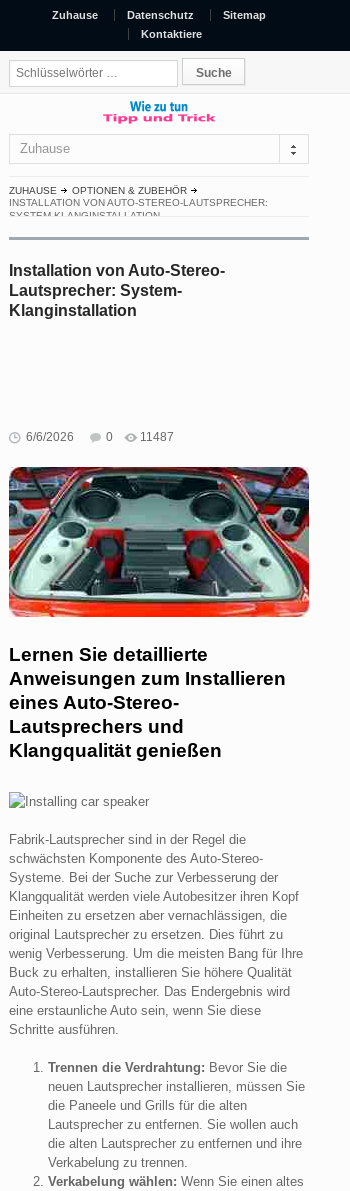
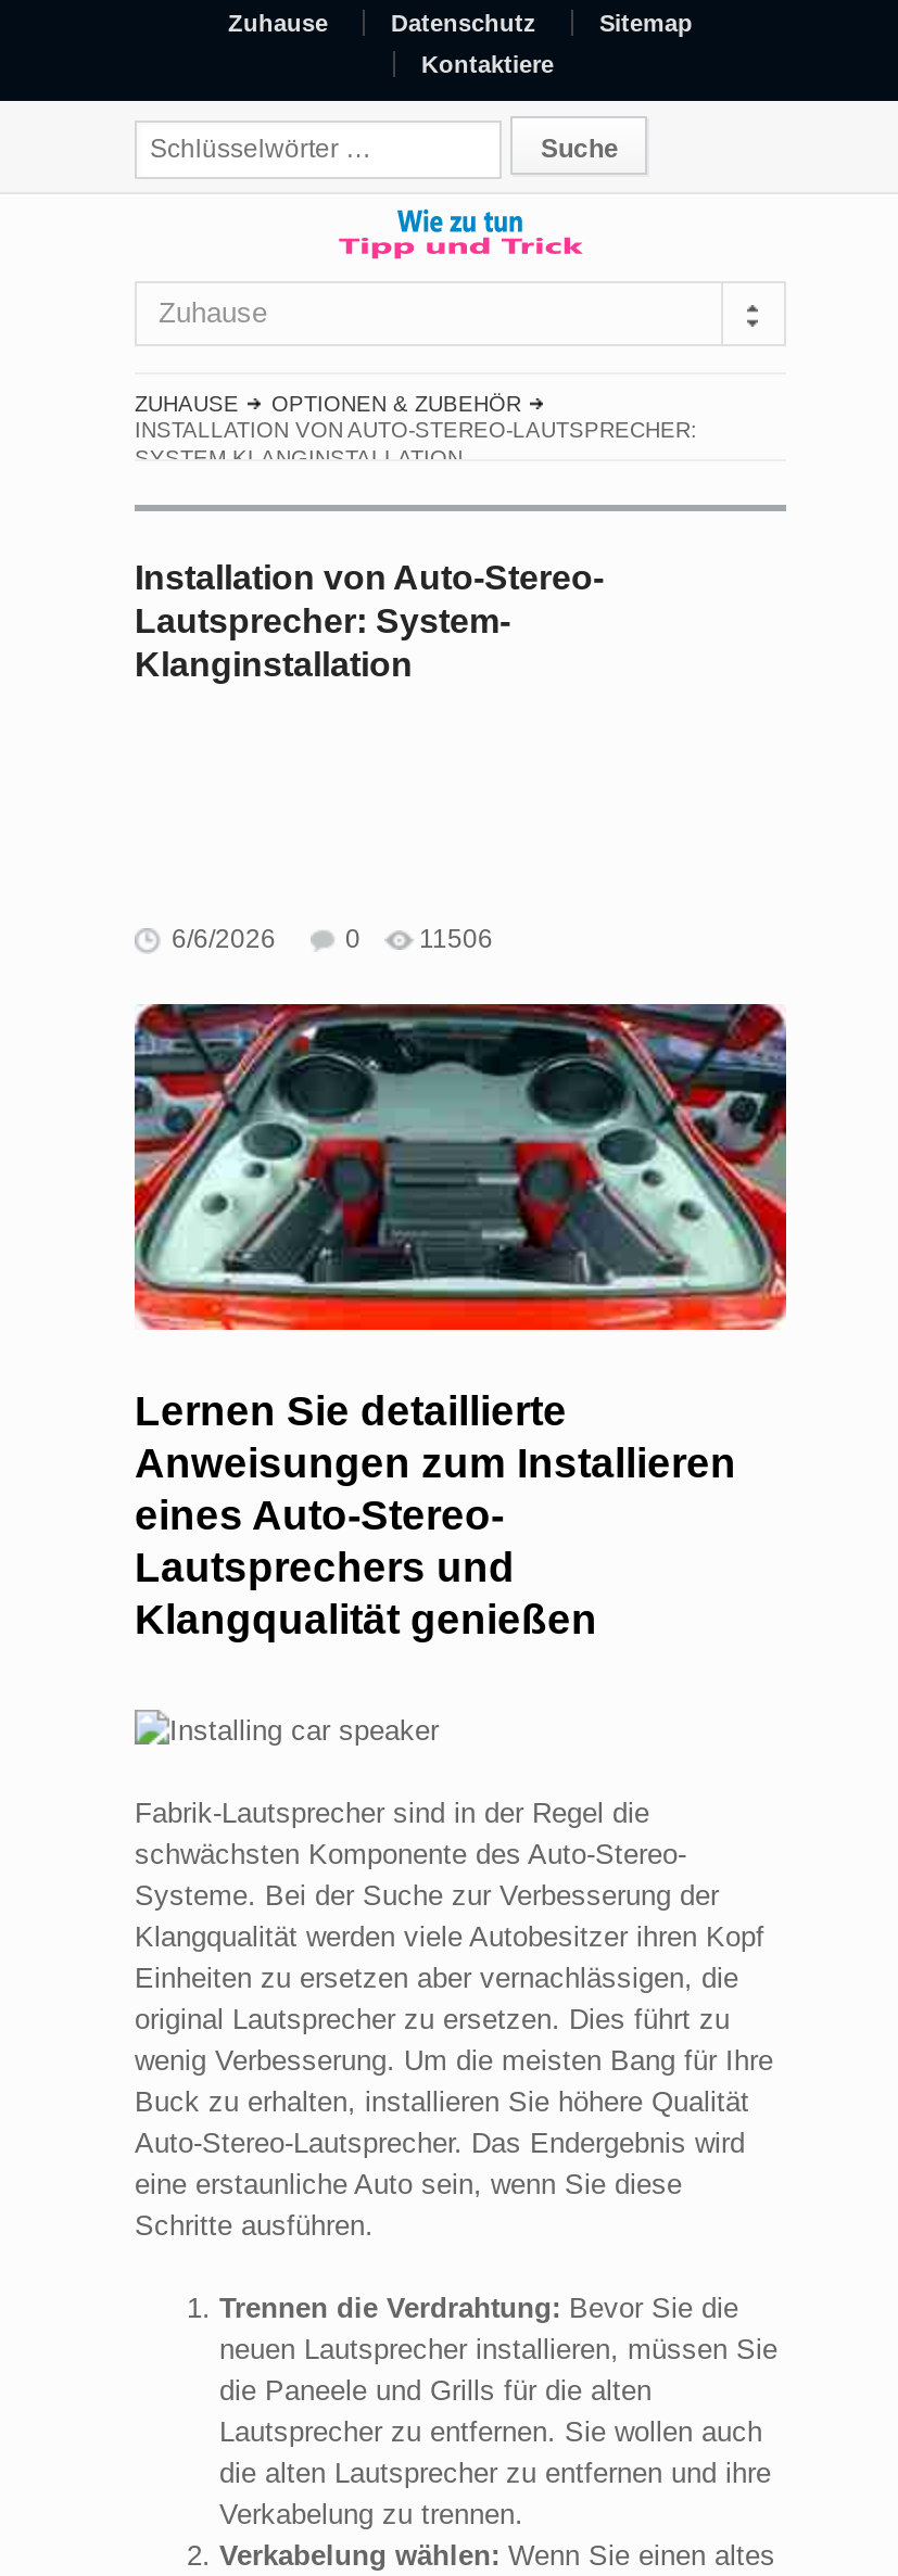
- 0 11487
+ 0 11506
